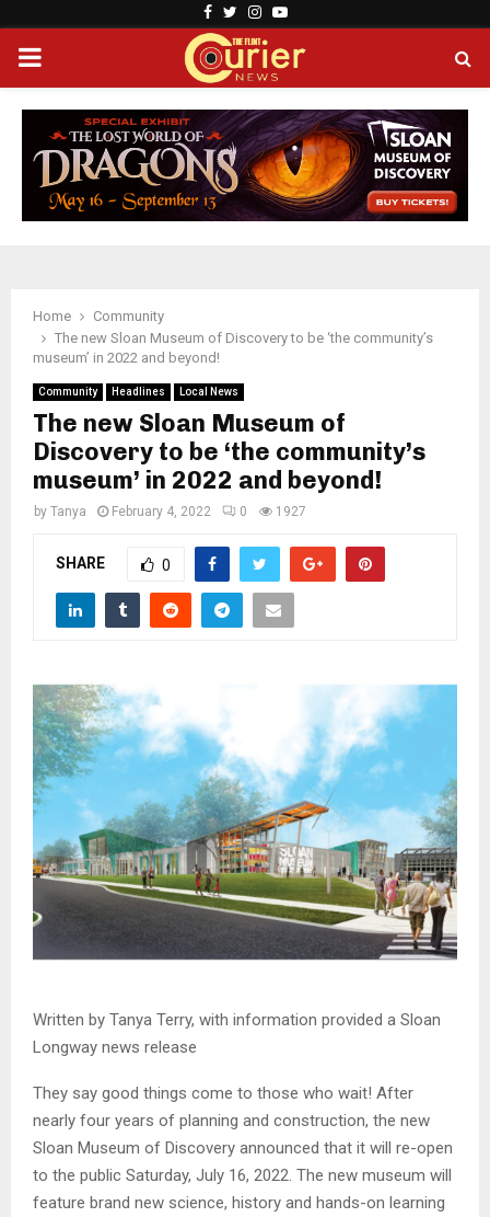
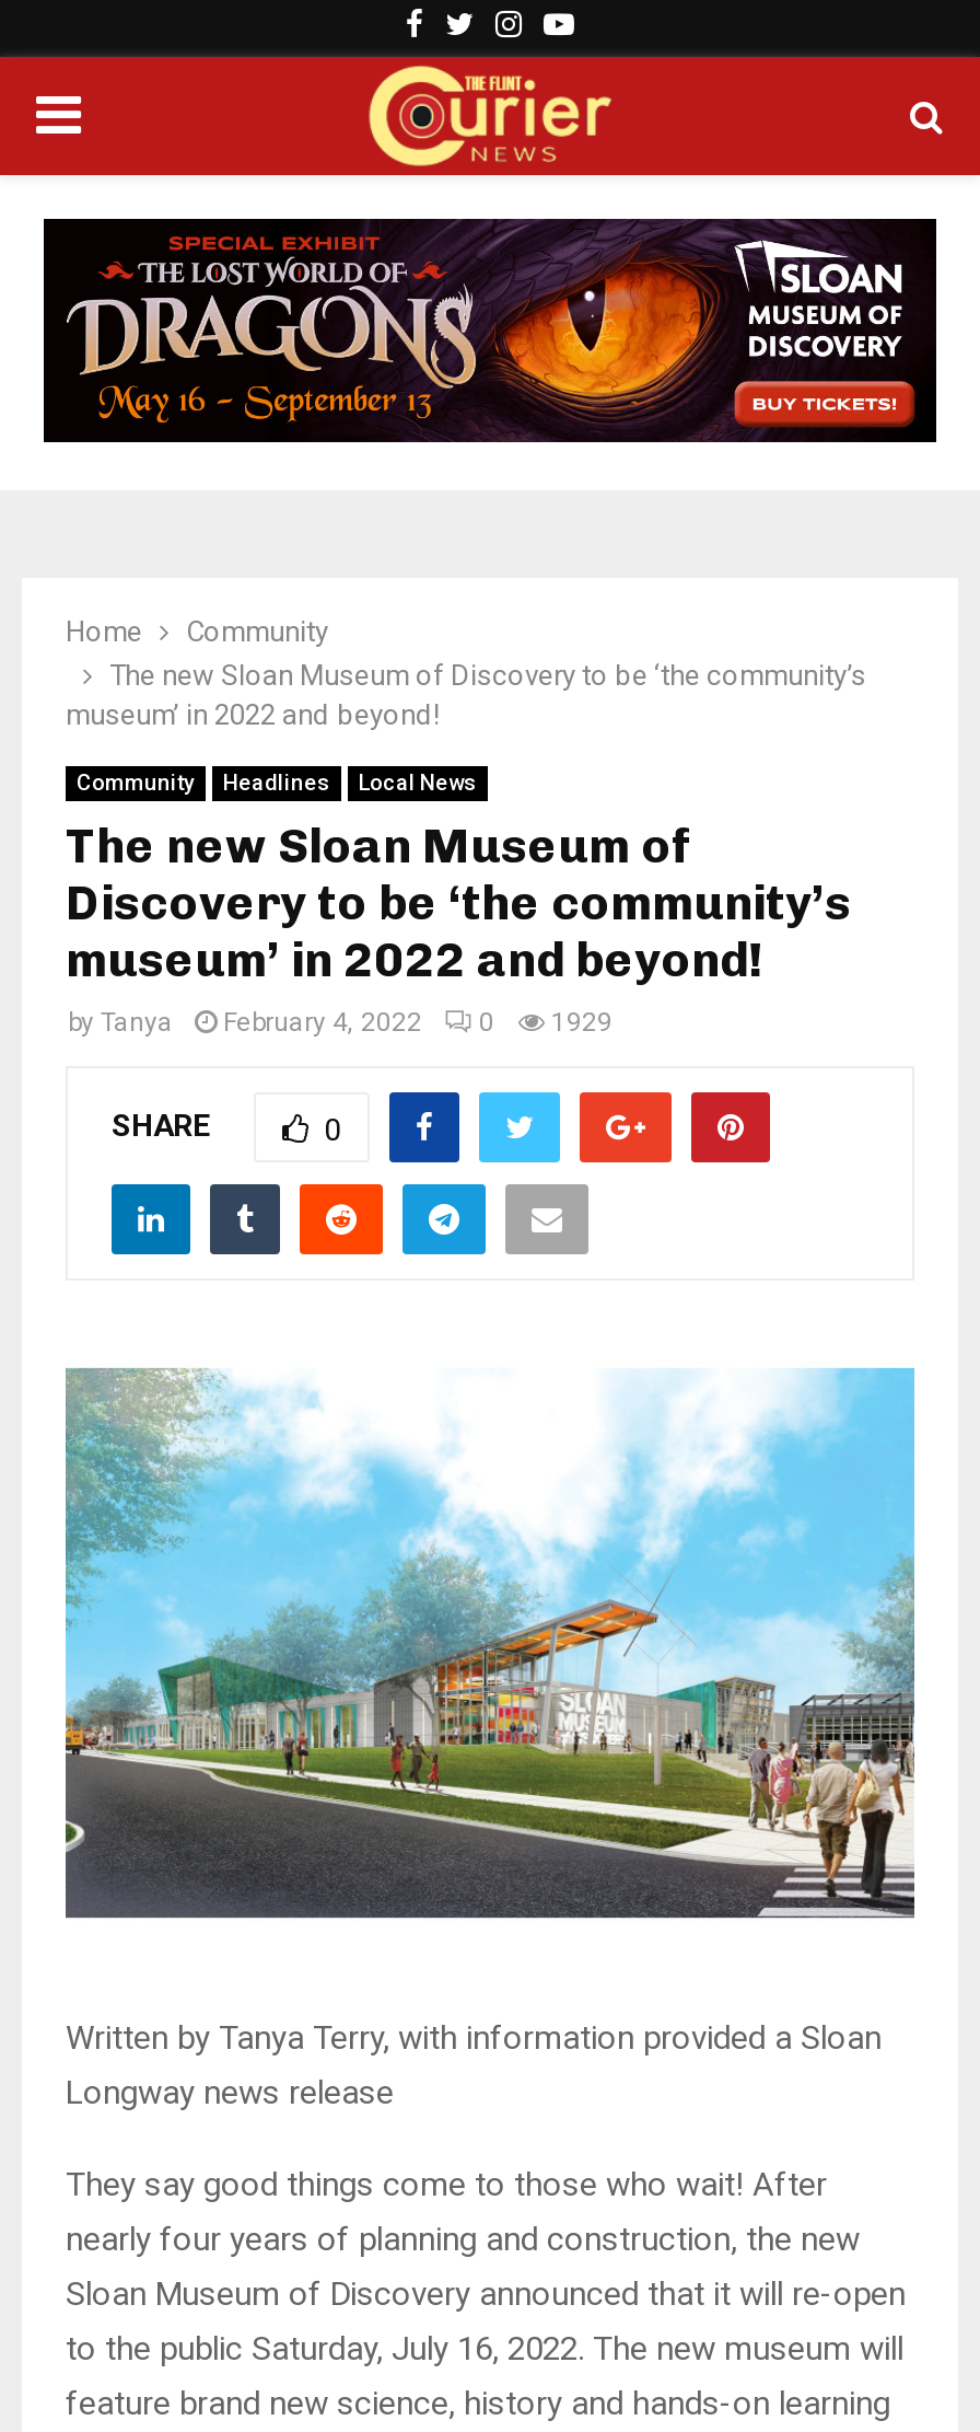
- by Tanya February 4, 2022 0 1927
+ by Tanya February 4, 2022 0 1929
